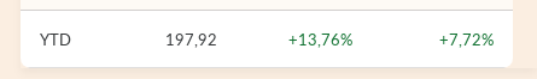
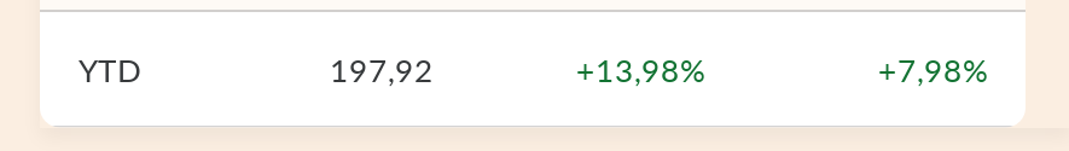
- +13,76%
+ +13,98%

- +7,72%
+ +7,98%
